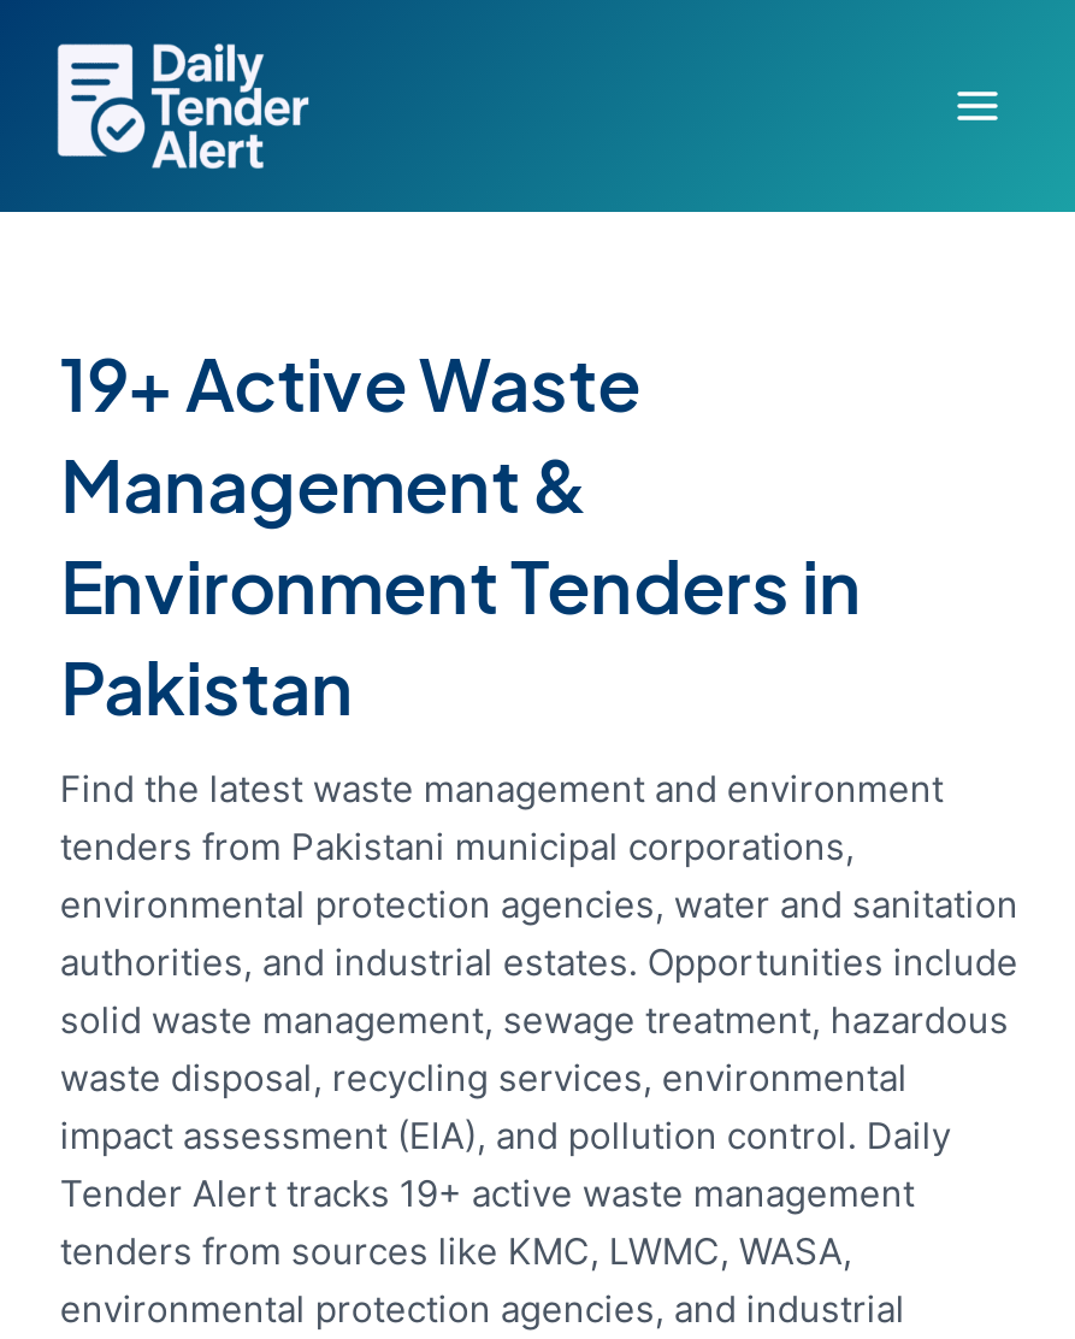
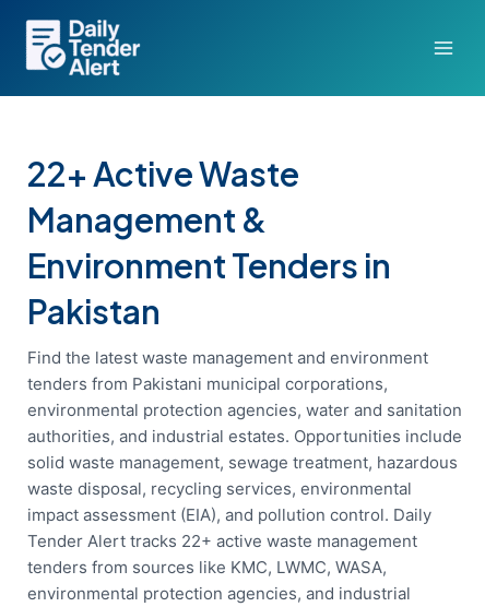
- 19+ Active Waste
+ 22+ Active Waste

- Tender Alert tracks 19+ active waste management
+ Tender Alert tracks 22+ active waste management
